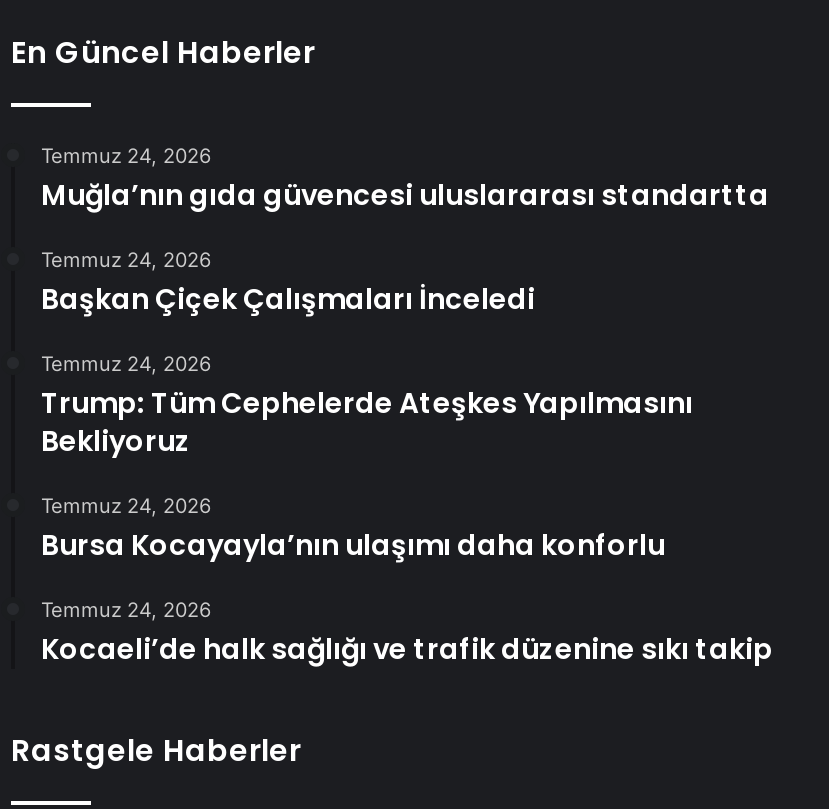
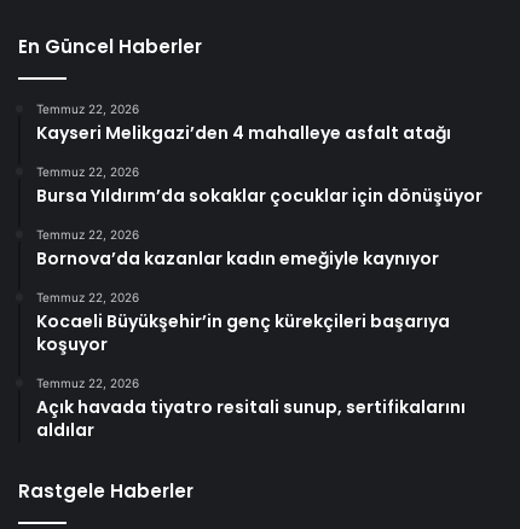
- Temmuz 24, 2026
- Muğla’nın gıda güvencesi uluslararası standartta
+ Temmuz 22, 2026
+ Kayseri Melikgazi’den 4 mahalleye asfalt atağı

- Temmuz 24, 2026
- Başkan Çiçek Çalışmaları İnceledi
+ Temmuz 22, 2026
+ Bursa Yıldırım’da sokaklar çocuklar için dönüşüyor

- Temmuz 24, 2026
- Trump: Tüm Cephelerde Ateşkes Yapılmasını
- Bekliyoruz
+ Temmuz 22, 2026
+ Bornova’da kazanlar kadın emeğiyle kaynıyor

- Temmuz 24, 2026
- Bursa Kocayayla’nın ulaşımı daha konforlu
+ Temmuz 22, 2026
+ Kocaeli Büyükşehir’in genç kürekçileri başarıya
+ koşuyor

- Temmuz 24, 2026
- Kocaeli’de halk sağlığı ve trafik düzenine sıkı takip
+ Temmuz 22, 2026
+ Açık havada tiyatro resitali sunup, sertifikalarını
+ aldılar
